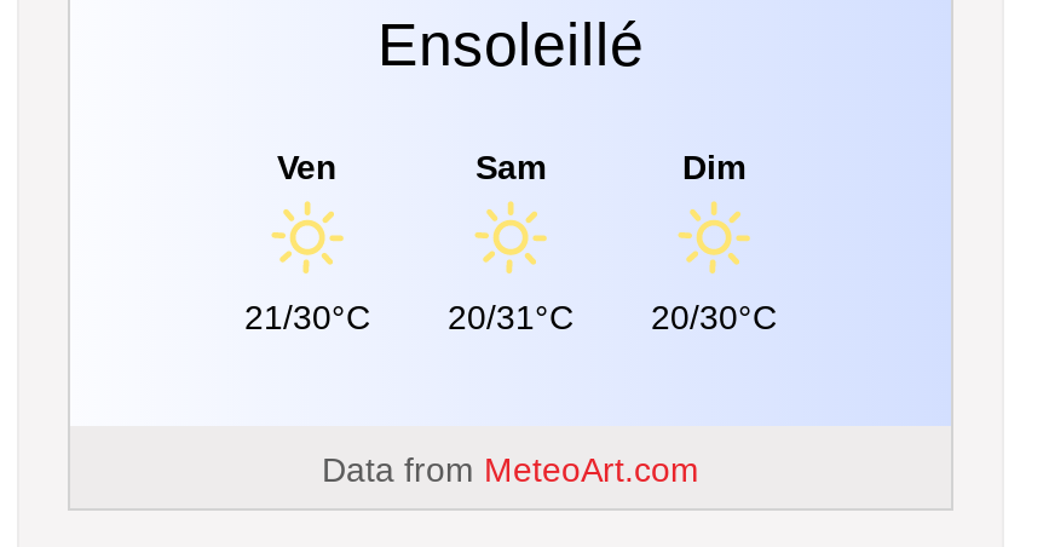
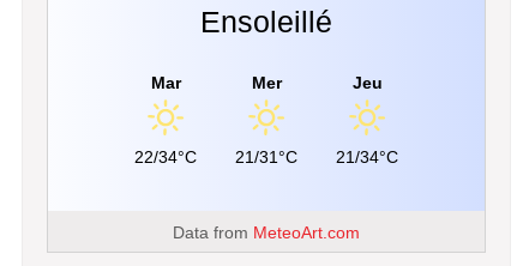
- Ven
+ Mar

- Sam
+ Mer

- Dim
+ Jeu

- 21/30°C
+ 22/34°C

- 20/31°C
+ 21/31°C

- 20/30°C
+ 21/34°C
